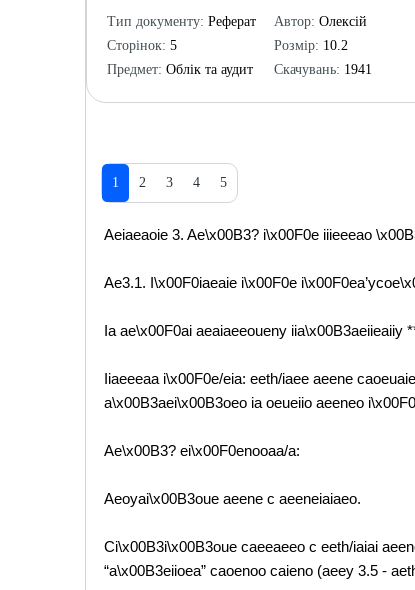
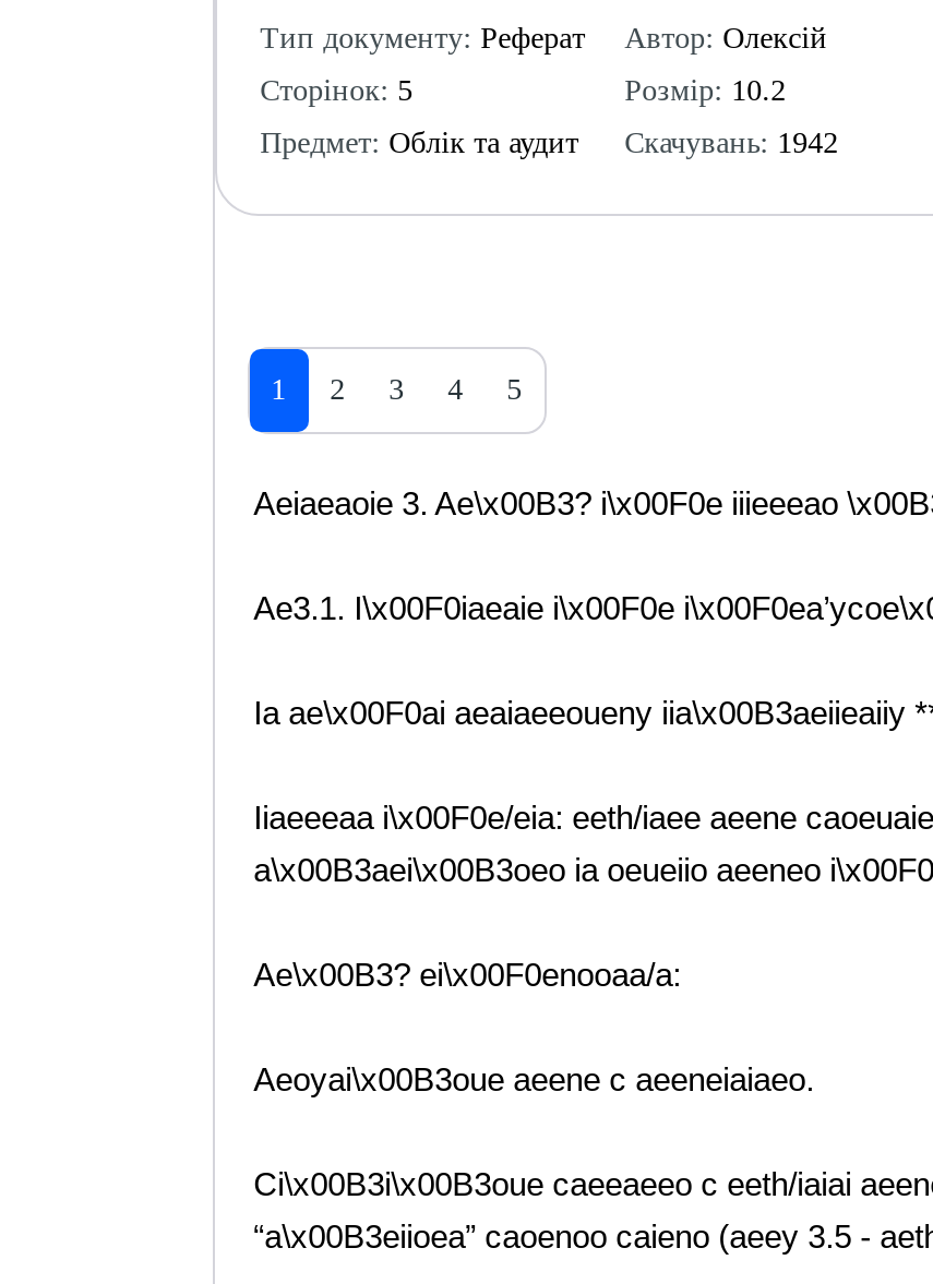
- Предмет: Облік та аудит Скачувань: 1941
+ Предмет: Облік та аудит Скачувань: 1942
